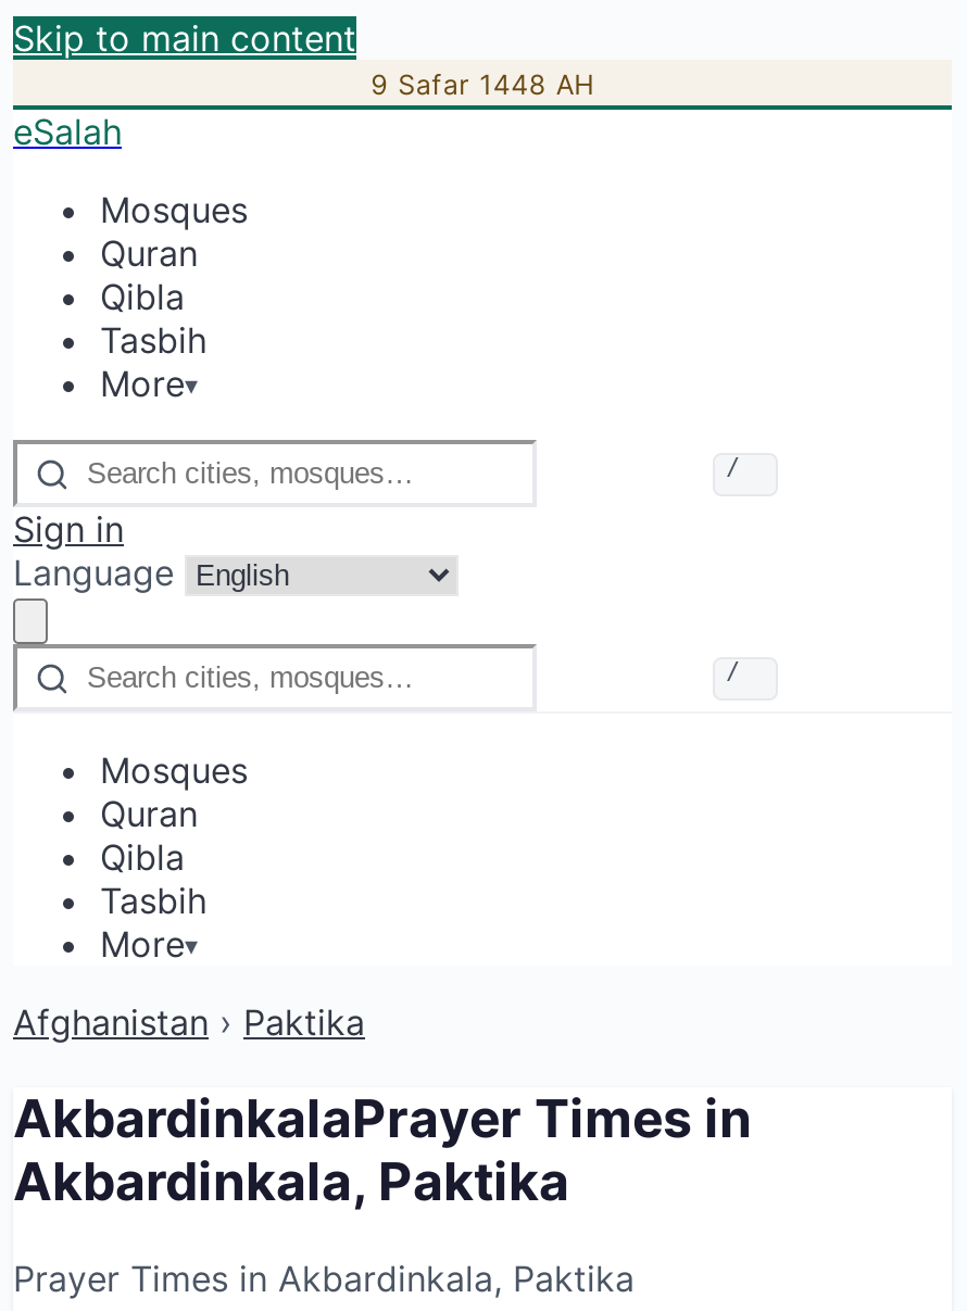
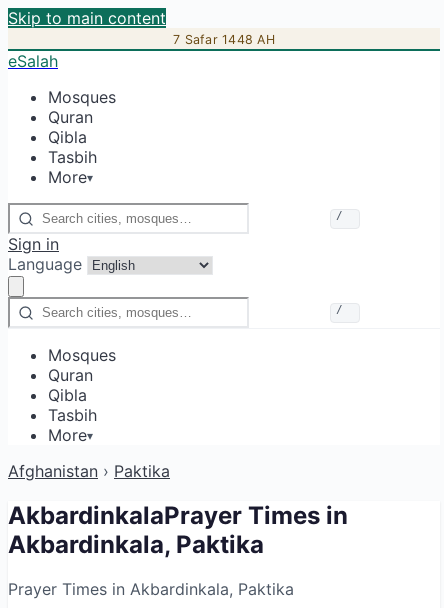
- 9 Safar 1448 AH
+ 7 Safar 1448 AH
